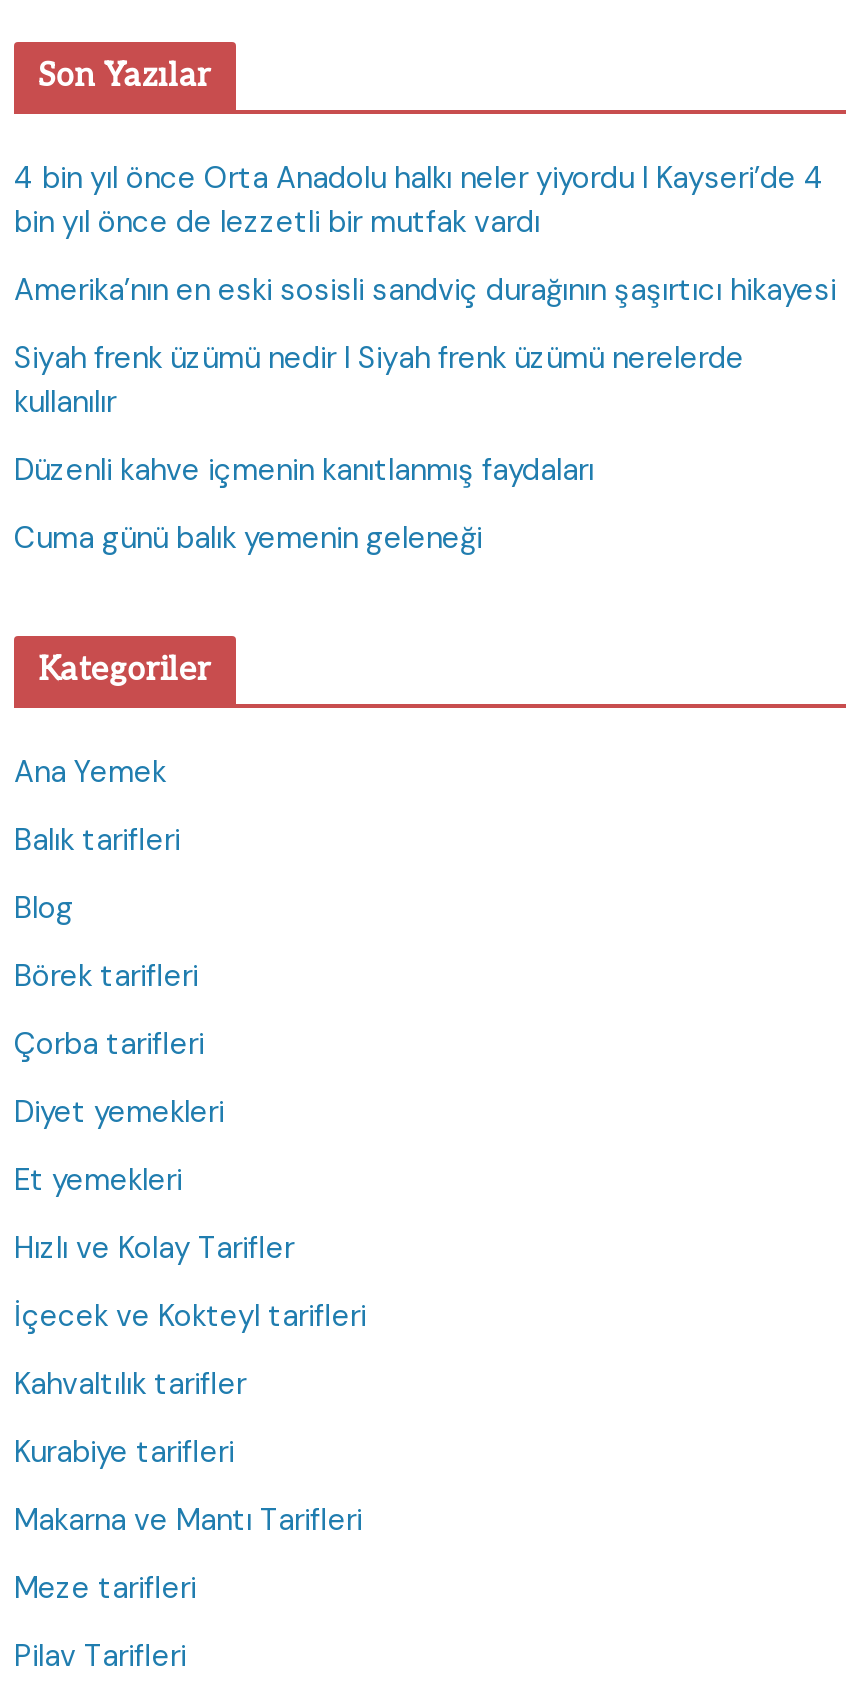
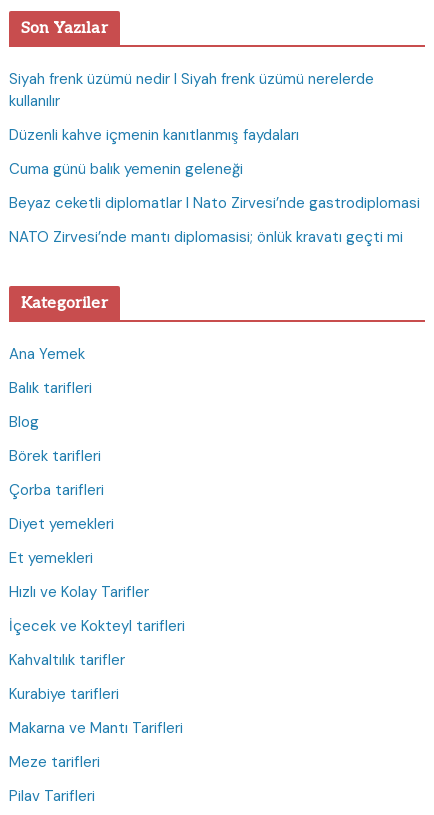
- 4 bin yıl önce Orta Anadolu halkı neler yiyordu I Kayseri’de 4
- bin yıl önce de lezzetli bir mutfak vardı
- Amerika’nın en eski sosisli sandviç durağının şaşırtıcı hikayesi

moved up: Siyah frenk üzümü nedir I Siyah frenk üzümü nerelerde | kullanılır | Düzenli kahve içmenin kanıtlanmış faydaları | Cuma günü balık yemenin geleneği

+ Beyaz ceketli diplomatlar I Nato Zirvesi’nde gastrodiplomasi
+ NATO Zirvesi’nde mantı diplomasisi; önlük kravatı geçti mi
